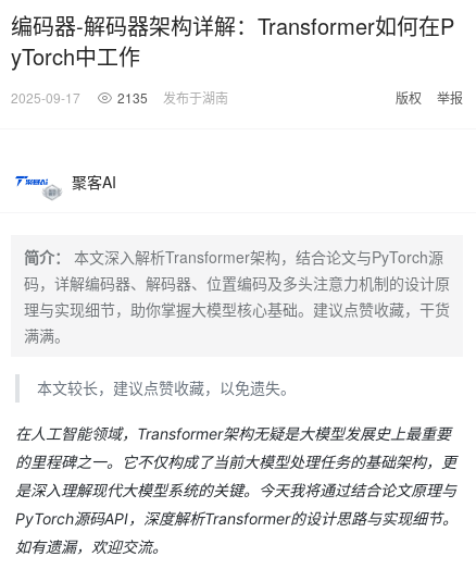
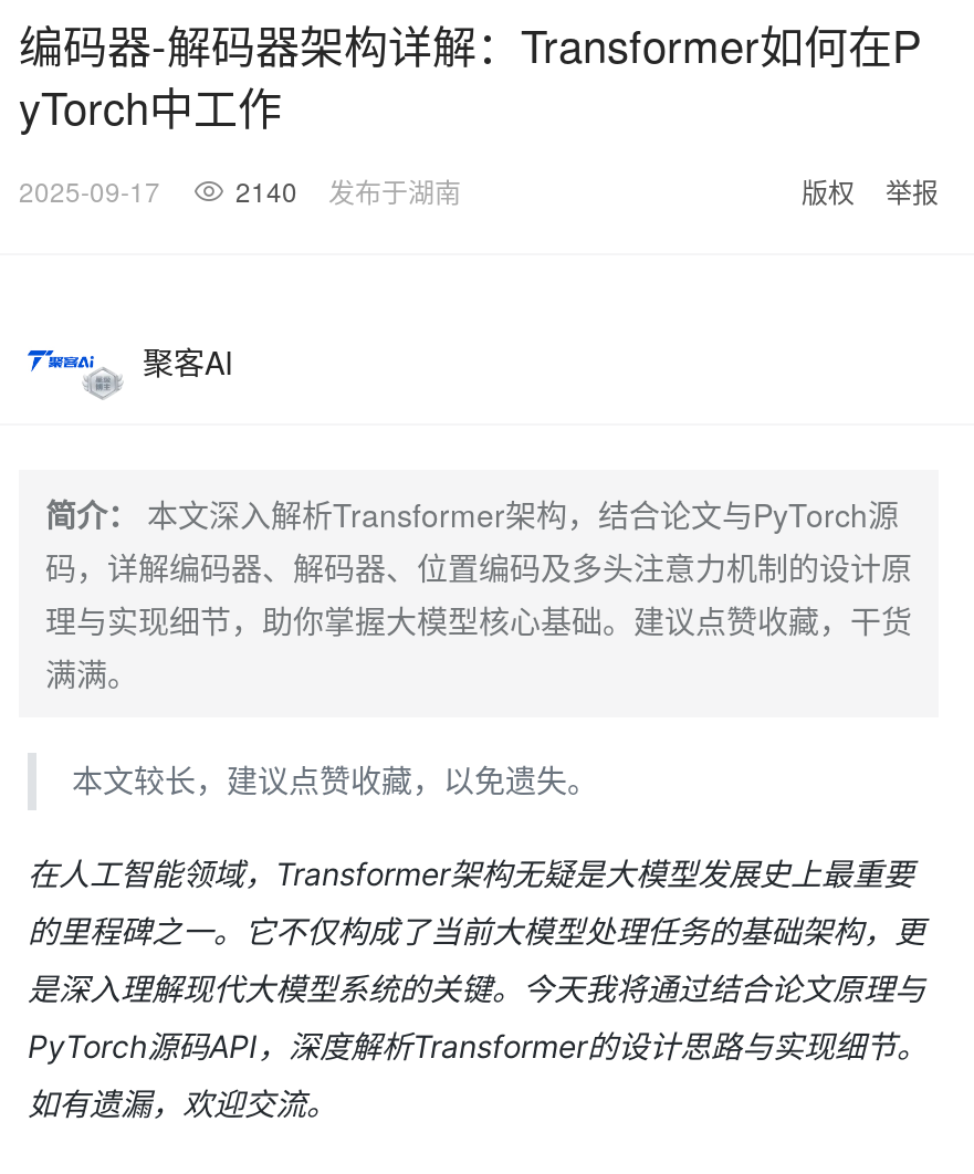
- 2025-09-17 2135 发布于湖南
+ 2025-09-17 2140 发布于湖南
